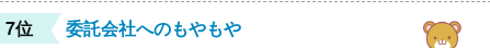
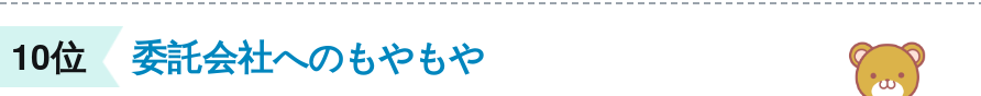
- 7位 委託会社へのもやもや
+ 10位 委託会社へのもやもや
